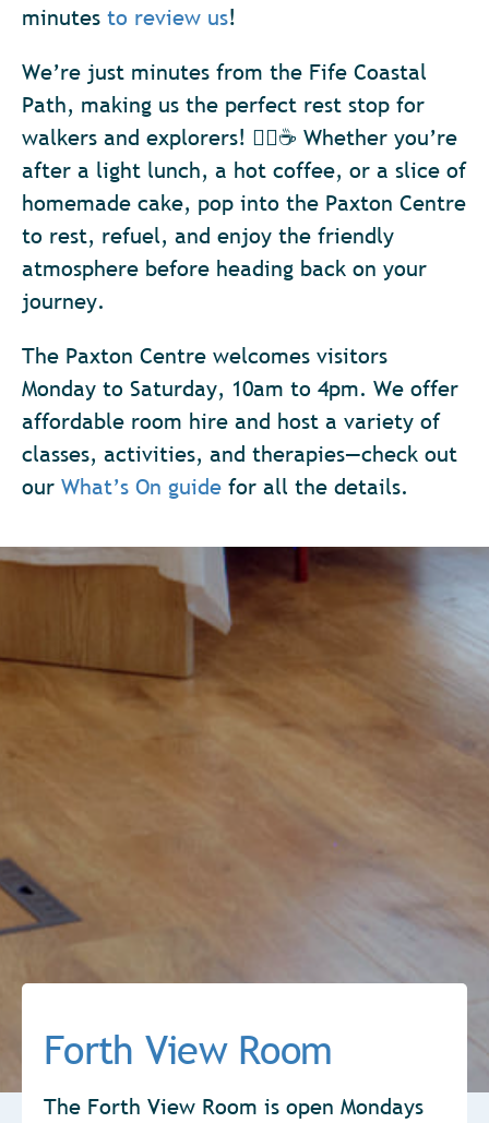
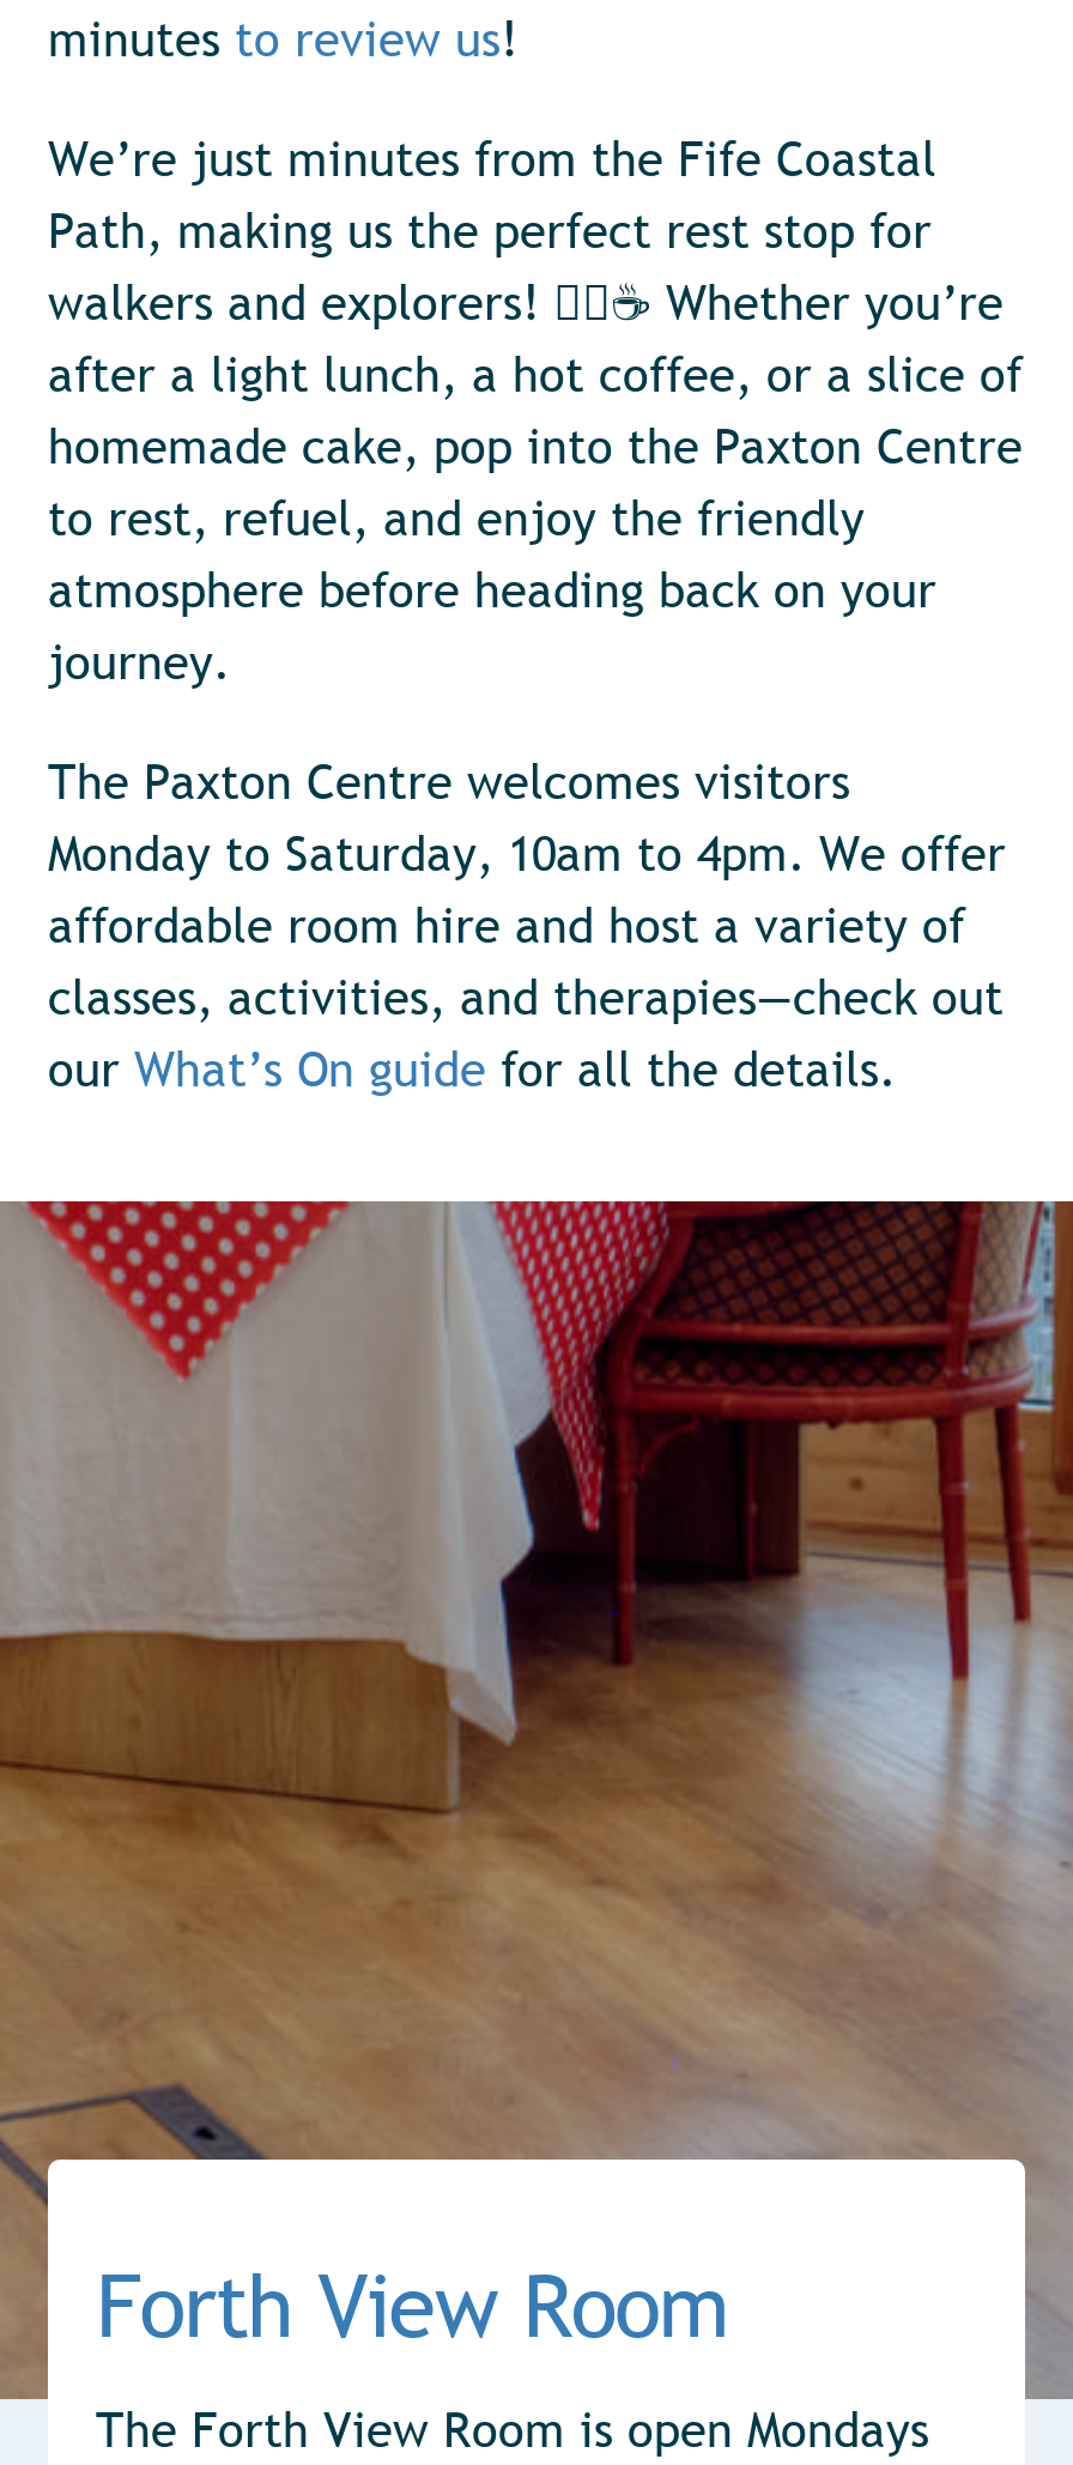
- [image]
+ [image]
